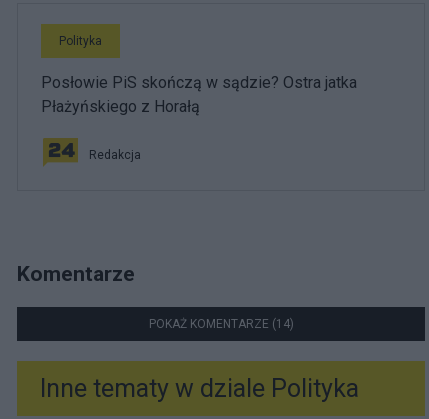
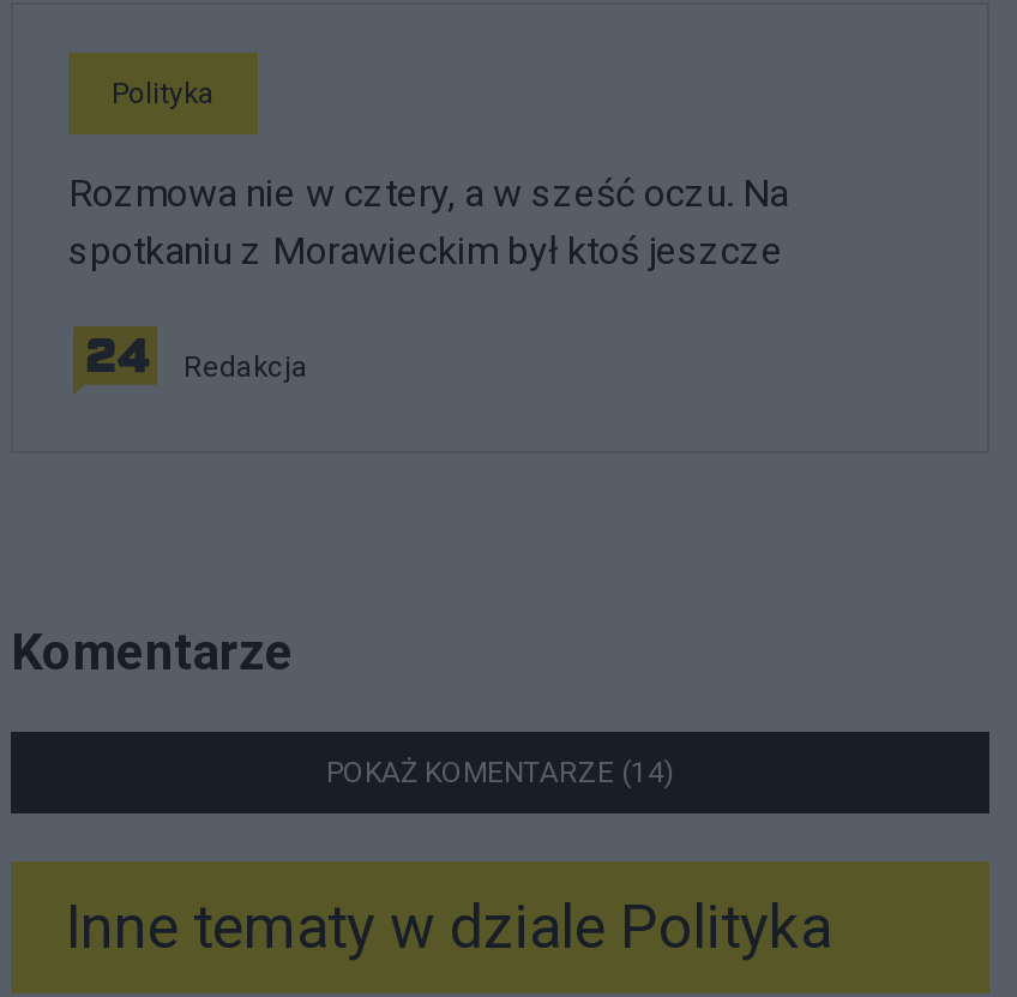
- Posłowie PiS skończą w sądzie? Ostra jatka
- Płażyńskiego z Horałą
+ Rozmowa nie w cztery, a w sześć oczu. Na
+ spotkaniu z Morawieckim był ktoś jeszcze
